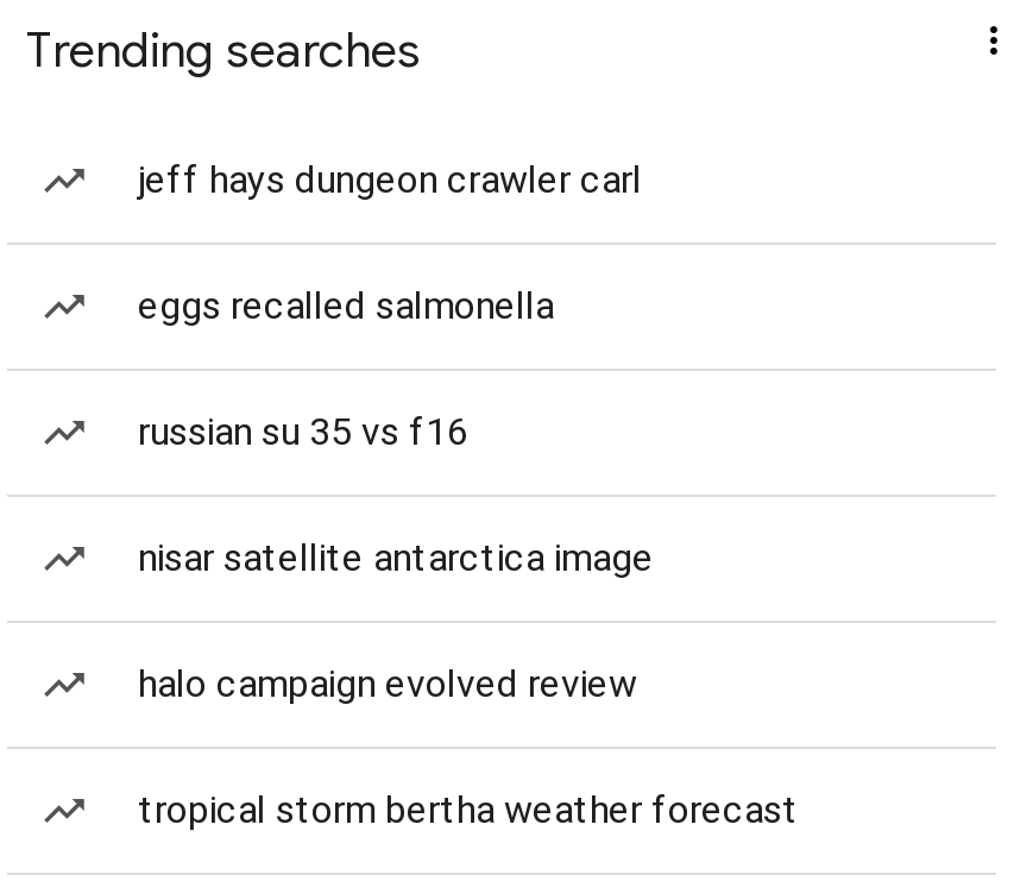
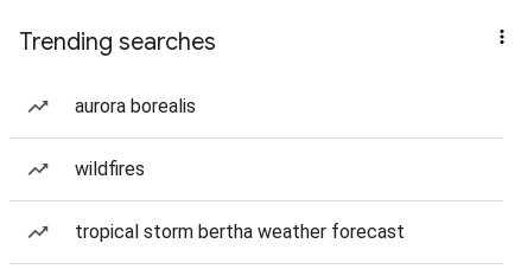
- jeff hays dungeon crawler carl
- eggs recalled salmonella
- russian su 35 vs f16
- nisar satellite antarctica image
- halo campaign evolved review
+ aurora borealis
+ wildfires
